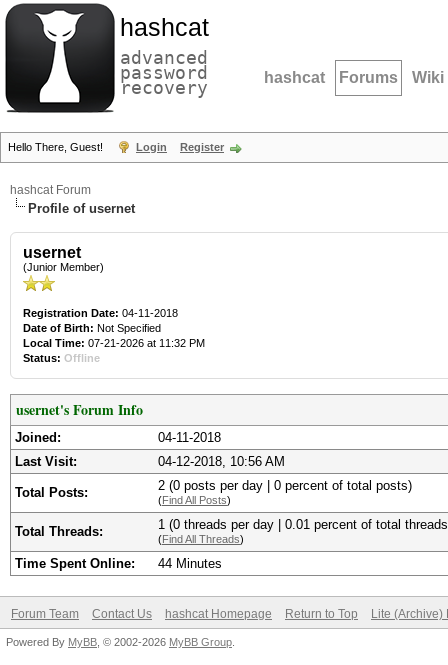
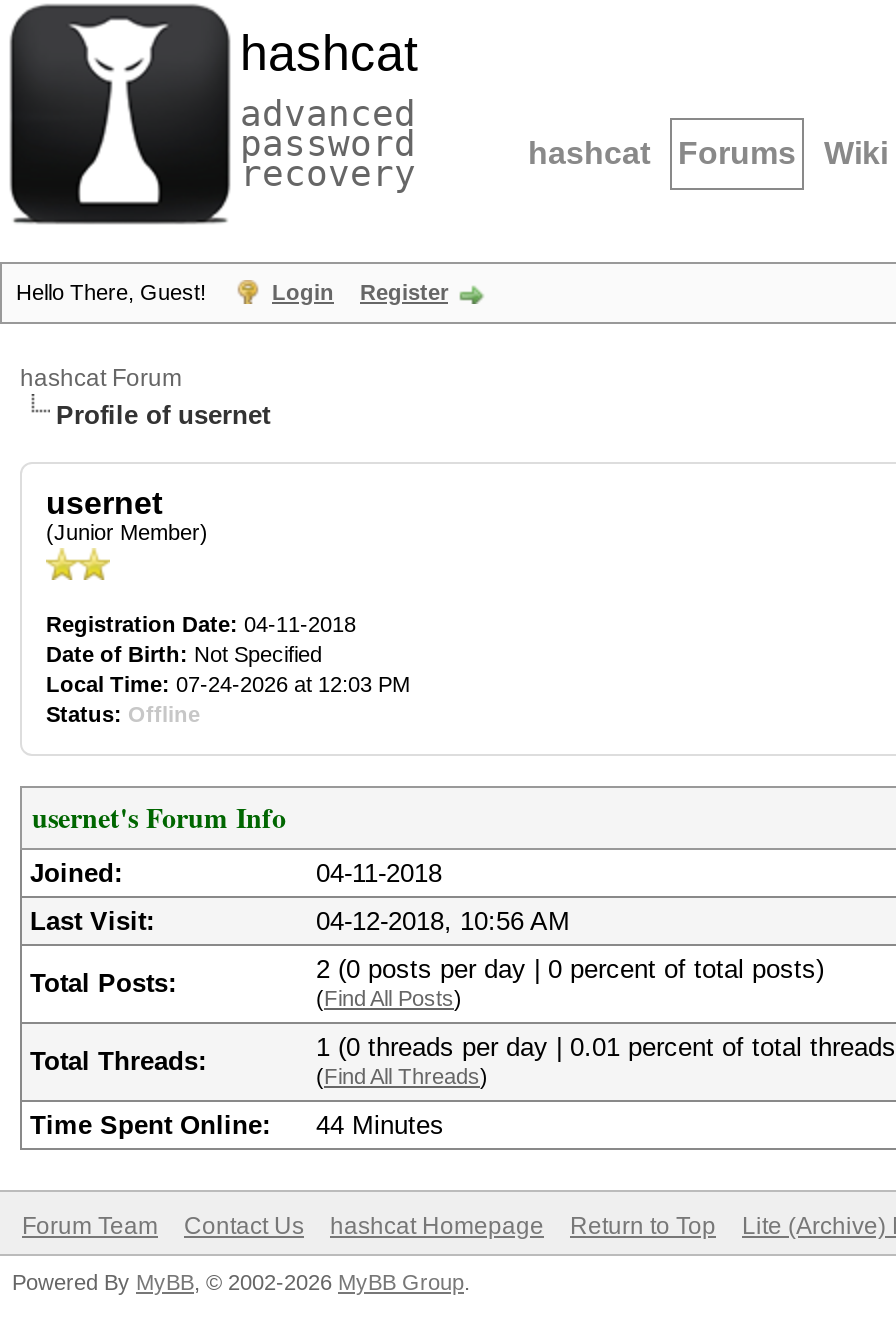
- Local Time: 07-21-2026 at 11:32 PM
+ Local Time: 07-24-2026 at 12:03 PM
